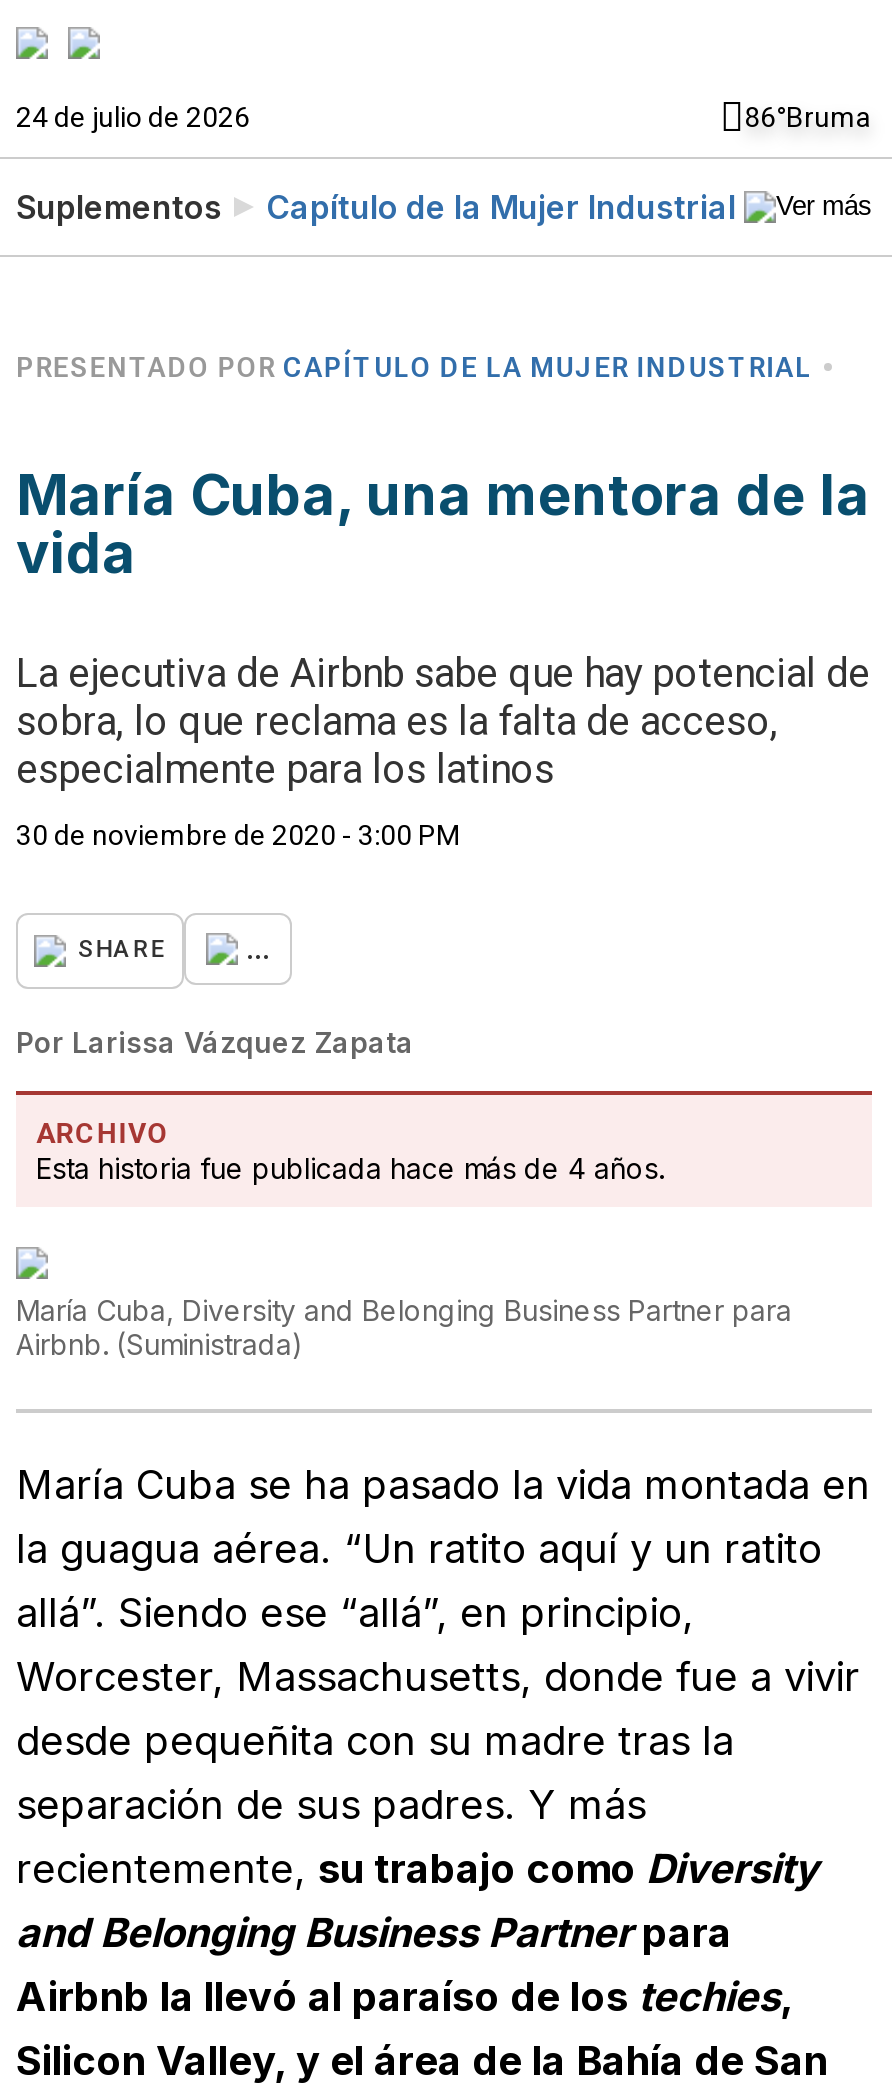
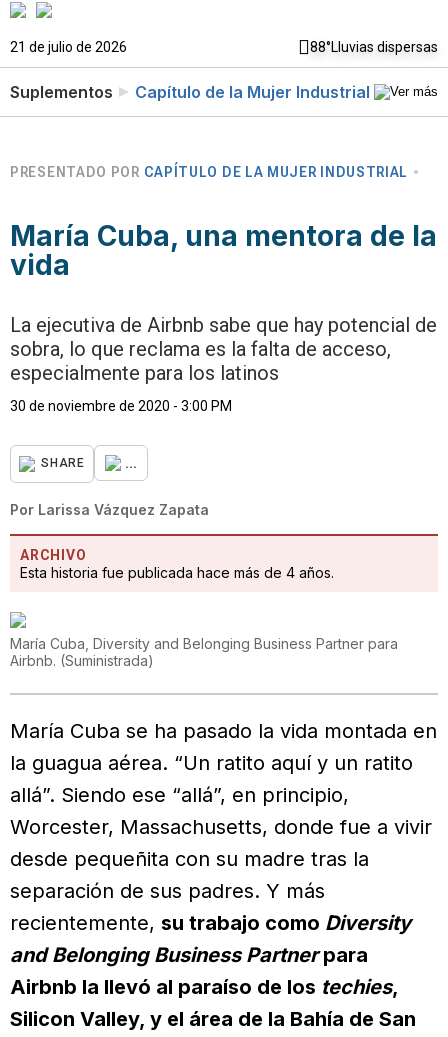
- 24 de julio de 2026
- 86°Bruma
+ 21 de julio de 2026
+ 88°Lluvias dispersas
